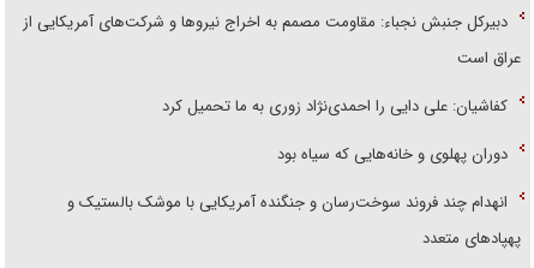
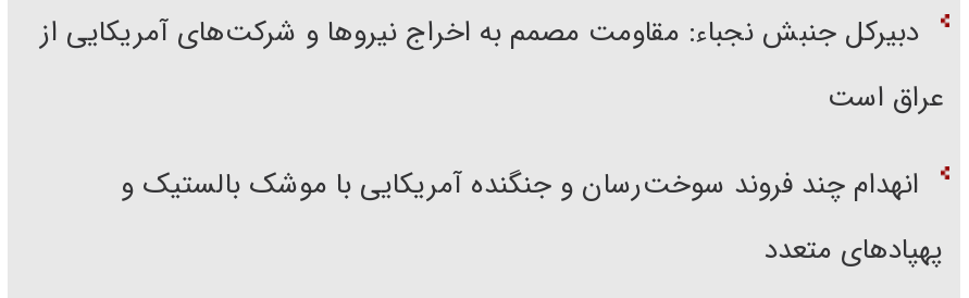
- کفاشیان: علی دایی را احمدی‌نژاد زوری به ما تحمیل کرد
- دوران پهلوی و خانه‌هایی که سیاه بود
